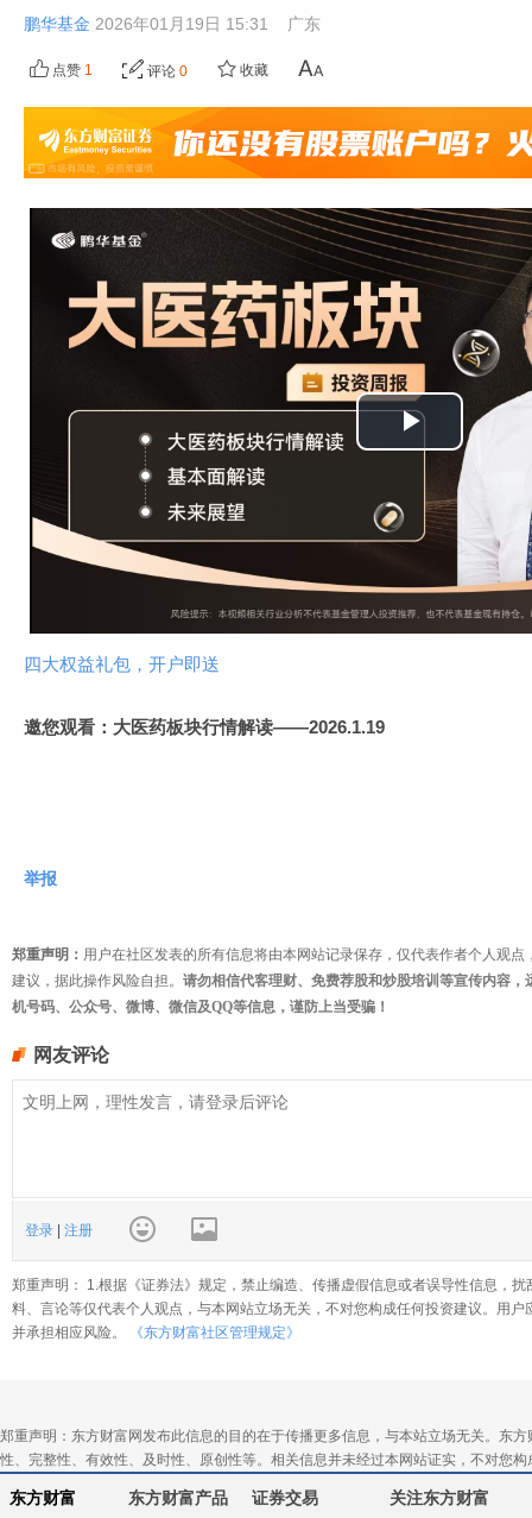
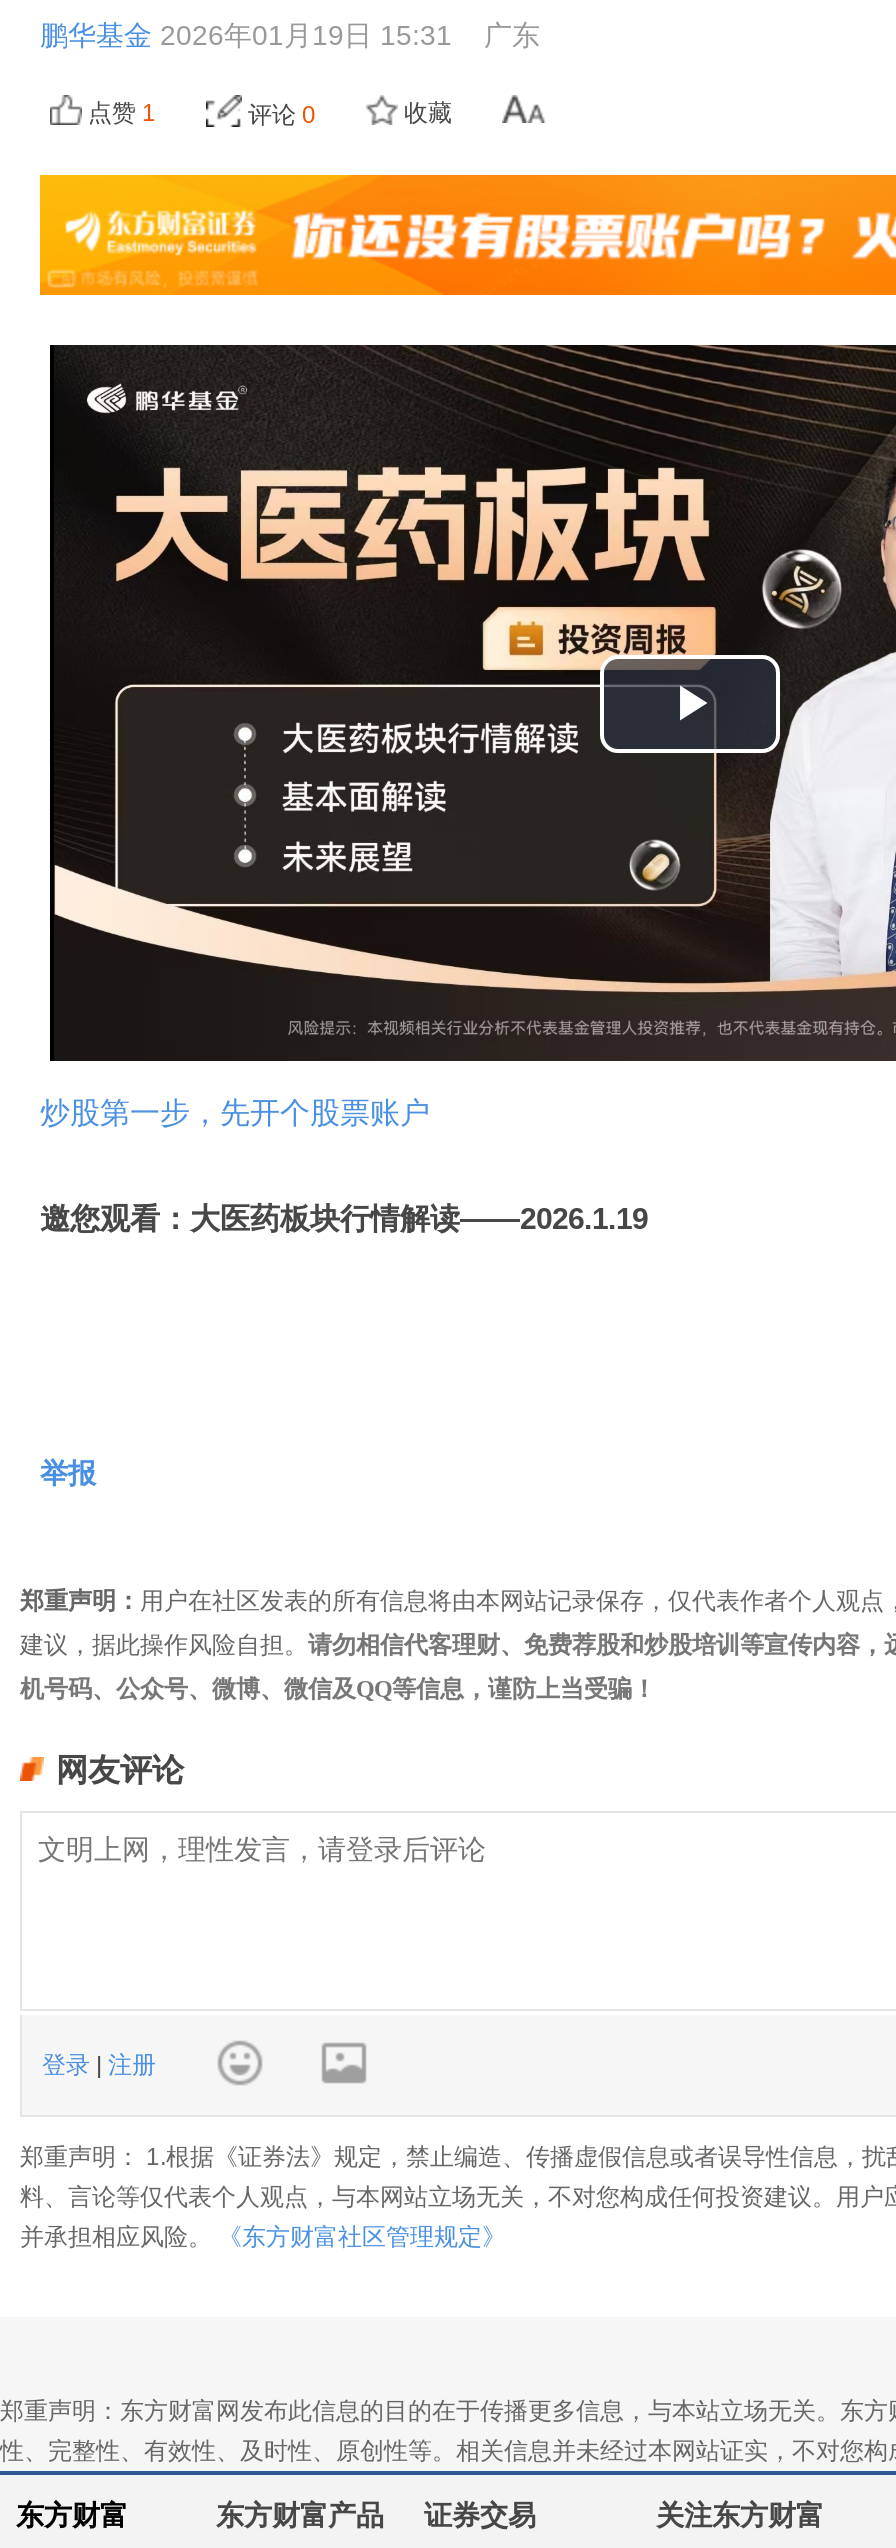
- 四大权益礼包，开户即送
+ 炒股第一步，先开个股票账户
